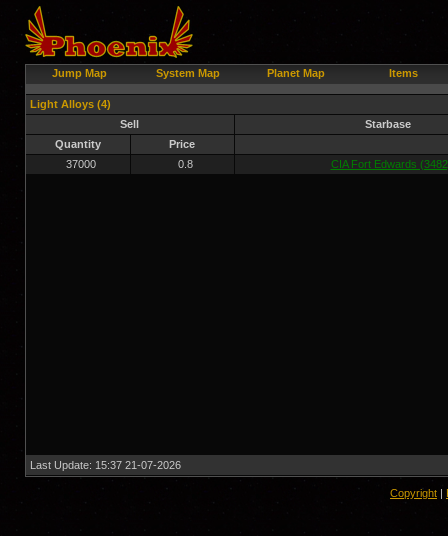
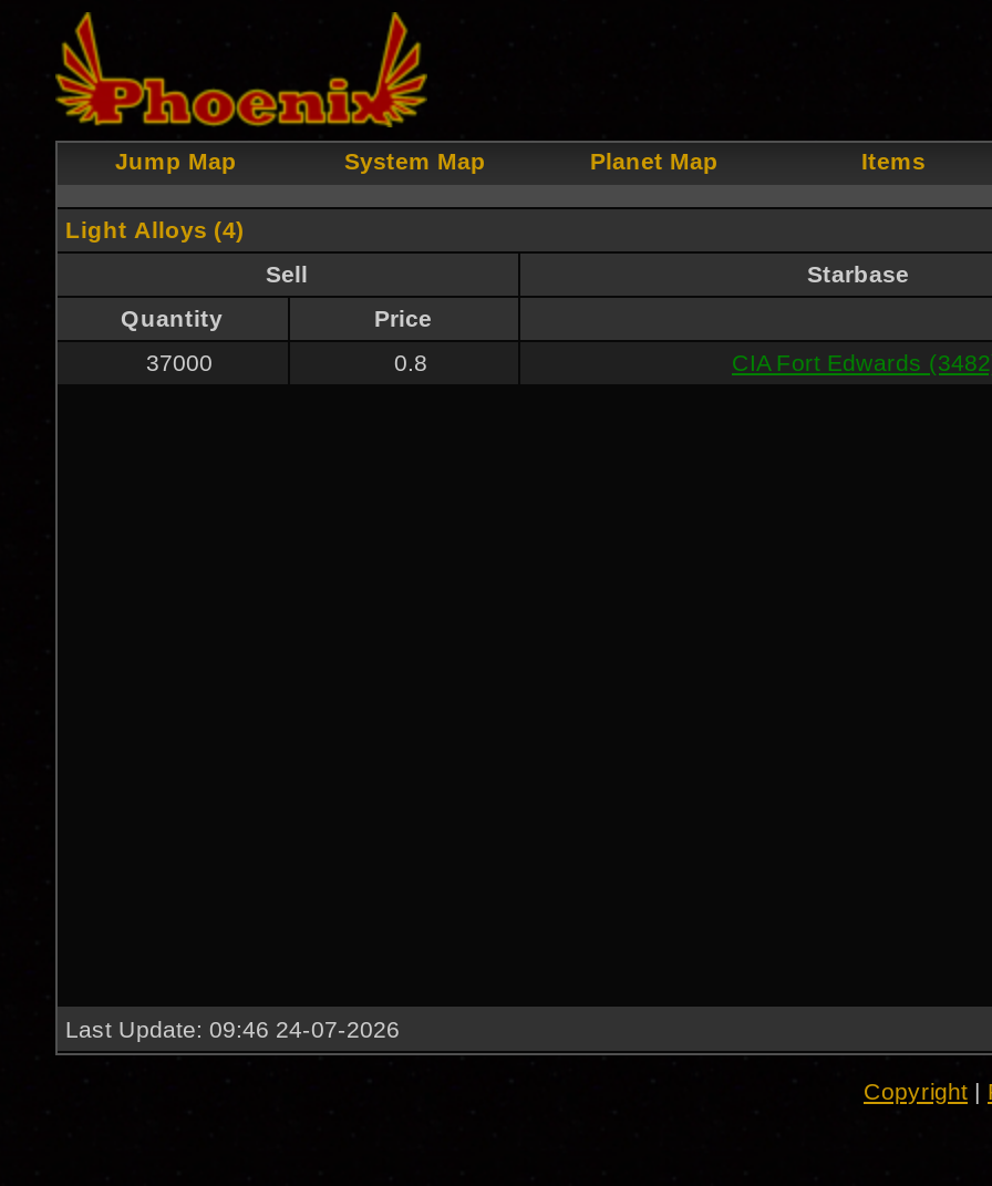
- Last Update: 15:37 21-07-2026
+ Last Update: 09:46 24-07-2026
